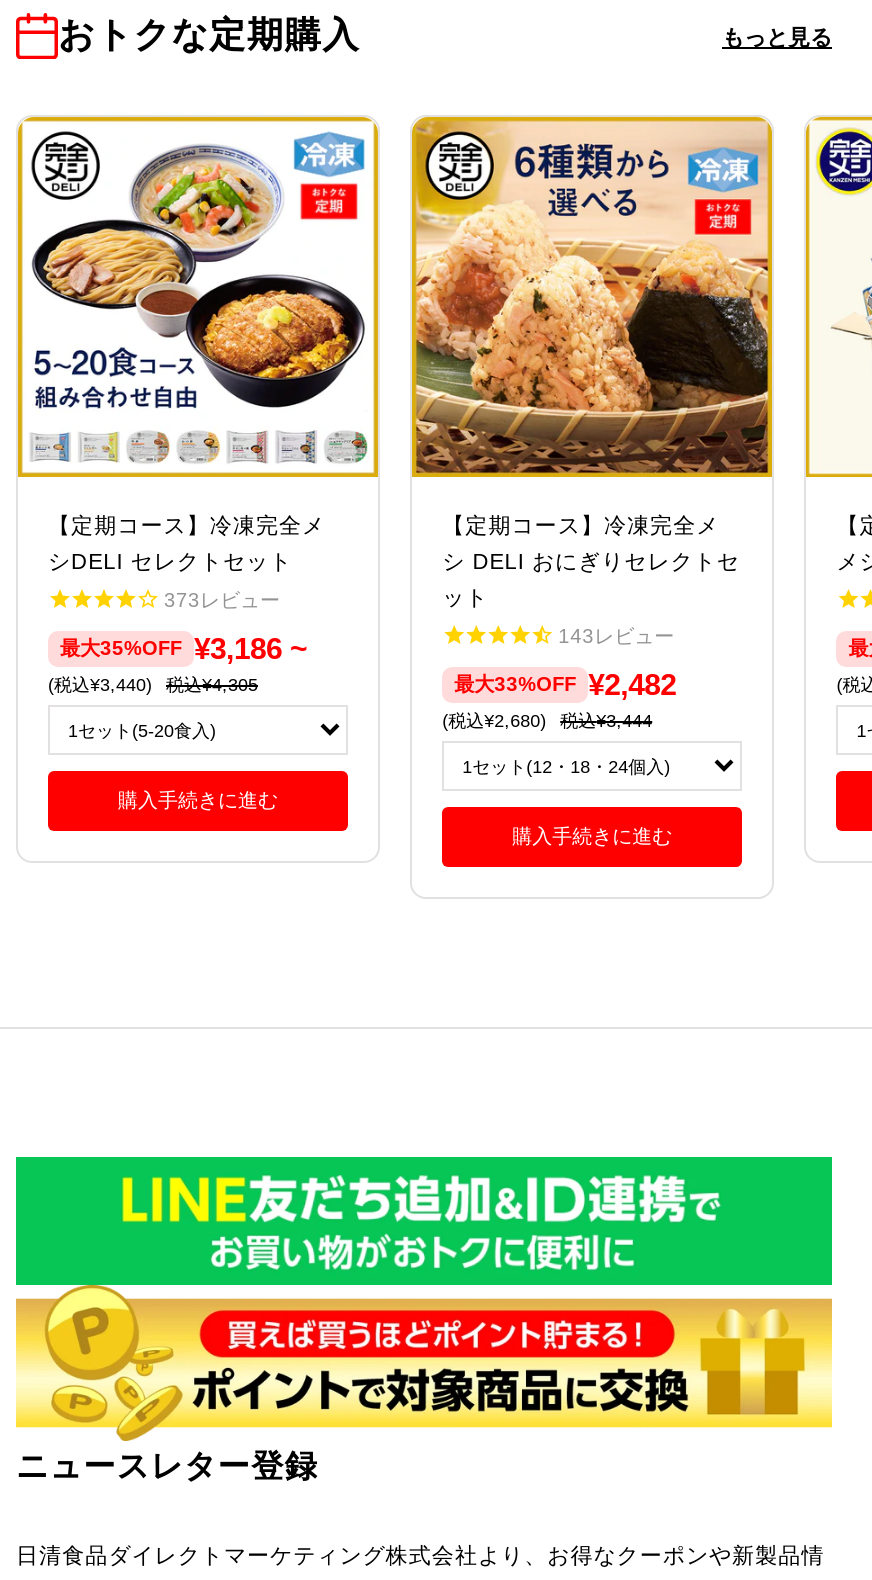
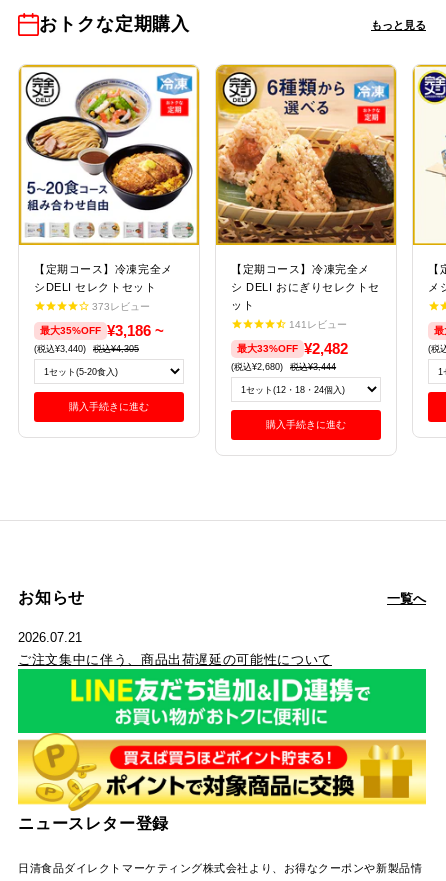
- 143
+ 141

+ お知らせ
+ 一覧へ
+ 2026.07.21
+ ご注文集中に伴う、商品出荷遅延の可能性について
